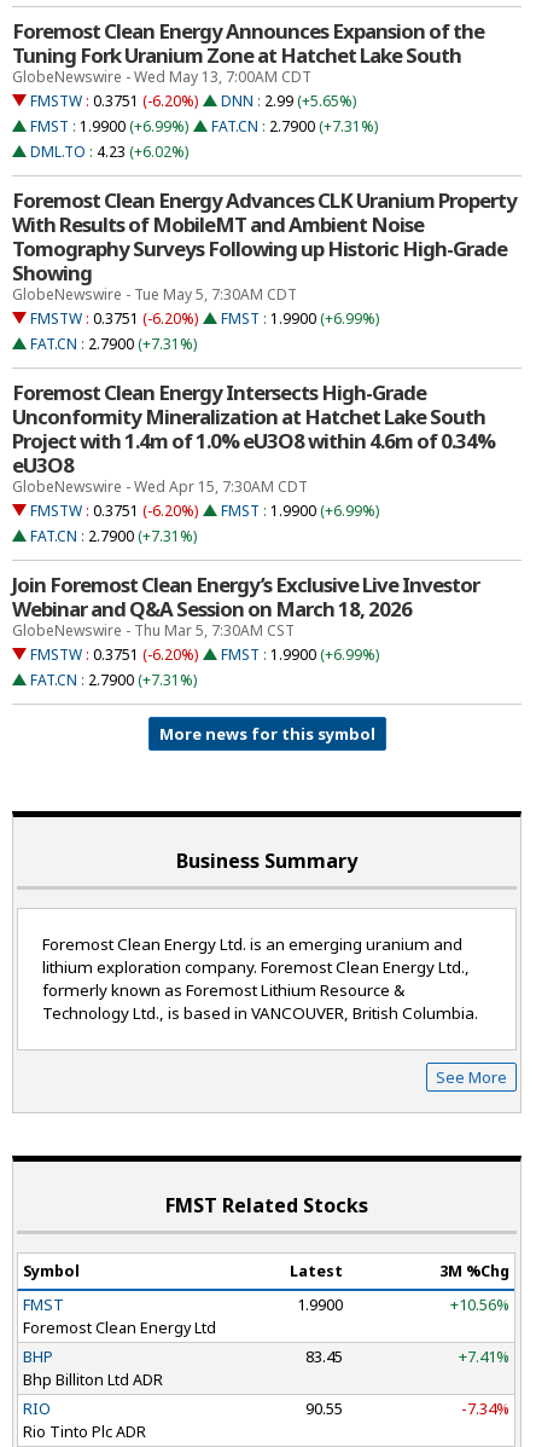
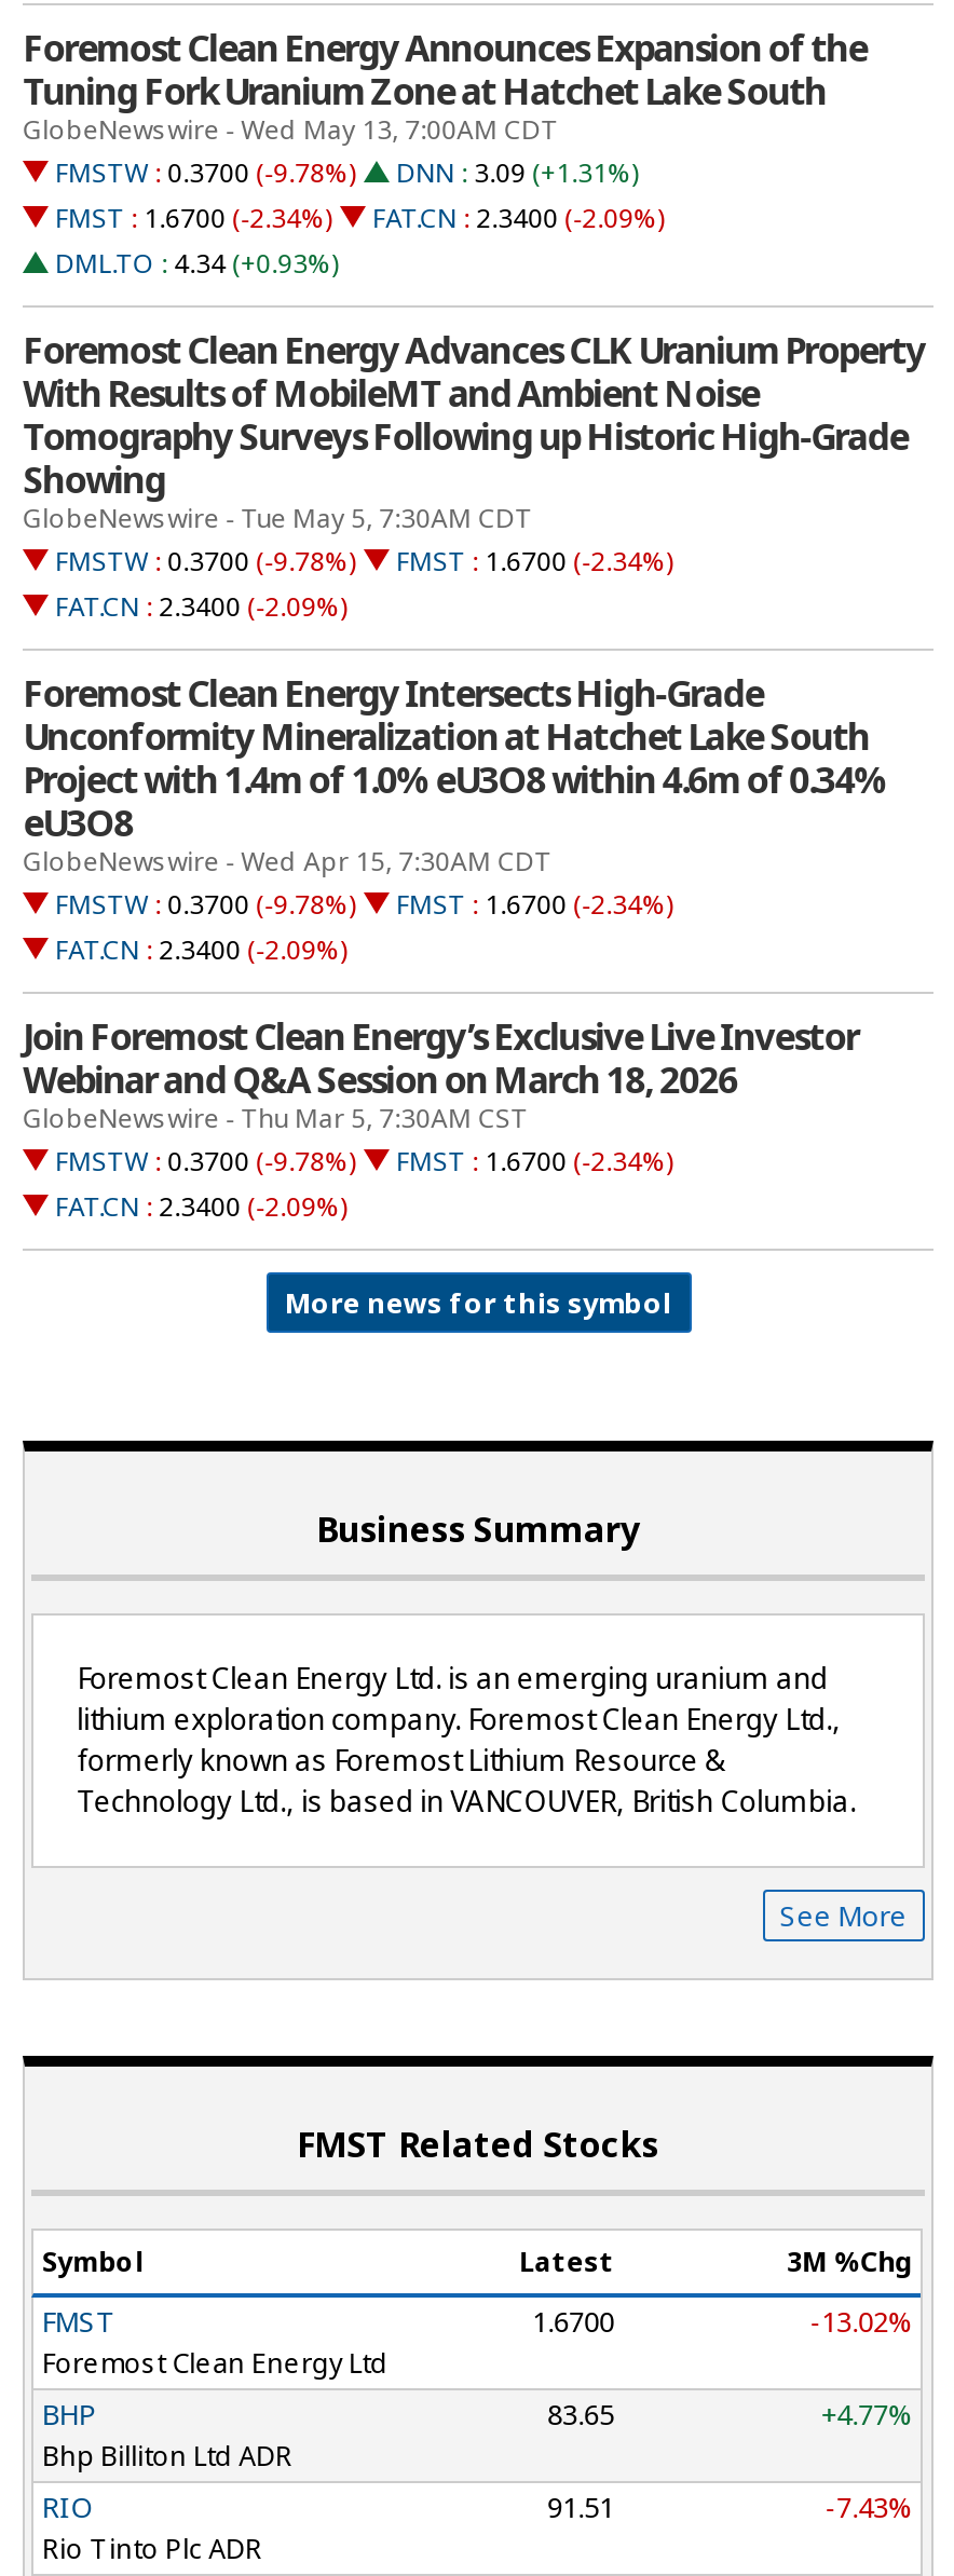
- FMSTW : 0.3751 (-6.20%)
+ FMSTW : 0.3700 (-9.78%)

- DNN : 2.99 (+5.65%)
+ DNN : 3.09 (+1.31%)

- FMST : 1.9900 (+6.99%)
+ FMST : 1.6700 (-2.34%)

- FAT.CN : 2.7900 (+7.31%)
+ FAT.CN : 2.3400 (-2.09%)

- DML.TO : 4.23 (+6.02%)
+ DML.TO : 4.34 (+0.93%)

- FMSTW : 0.3751 (-6.20%)
+ FMSTW : 0.3700 (-9.78%)

- FMST : 1.9900 (+6.99%)
+ FMST : 1.6700 (-2.34%)

- FAT.CN : 2.7900 (+7.31%)
+ FAT.CN : 2.3400 (-2.09%)

- FMSTW : 0.3751 (-6.20%)
+ FMSTW : 0.3700 (-9.78%)

- FMST : 1.9900 (+6.99%)
+ FMST : 1.6700 (-2.34%)

- FAT.CN : 2.7900 (+7.31%)
+ FAT.CN : 2.3400 (-2.09%)

- FMSTW : 0.3751 (-6.20%)
+ FMSTW : 0.3700 (-9.78%)

- FMST : 1.9900 (+6.99%)
+ FMST : 1.6700 (-2.34%)

- FAT.CN : 2.7900 (+7.31%)
+ FAT.CN : 2.3400 (-2.09%)

- 1.9900
+ 1.6700

- +10.56%
+ -13.02%

- 83.45
+ 83.65

- +7.41%
+ +4.77%

- 90.55
+ 91.51

- -7.34%
+ -7.43%
